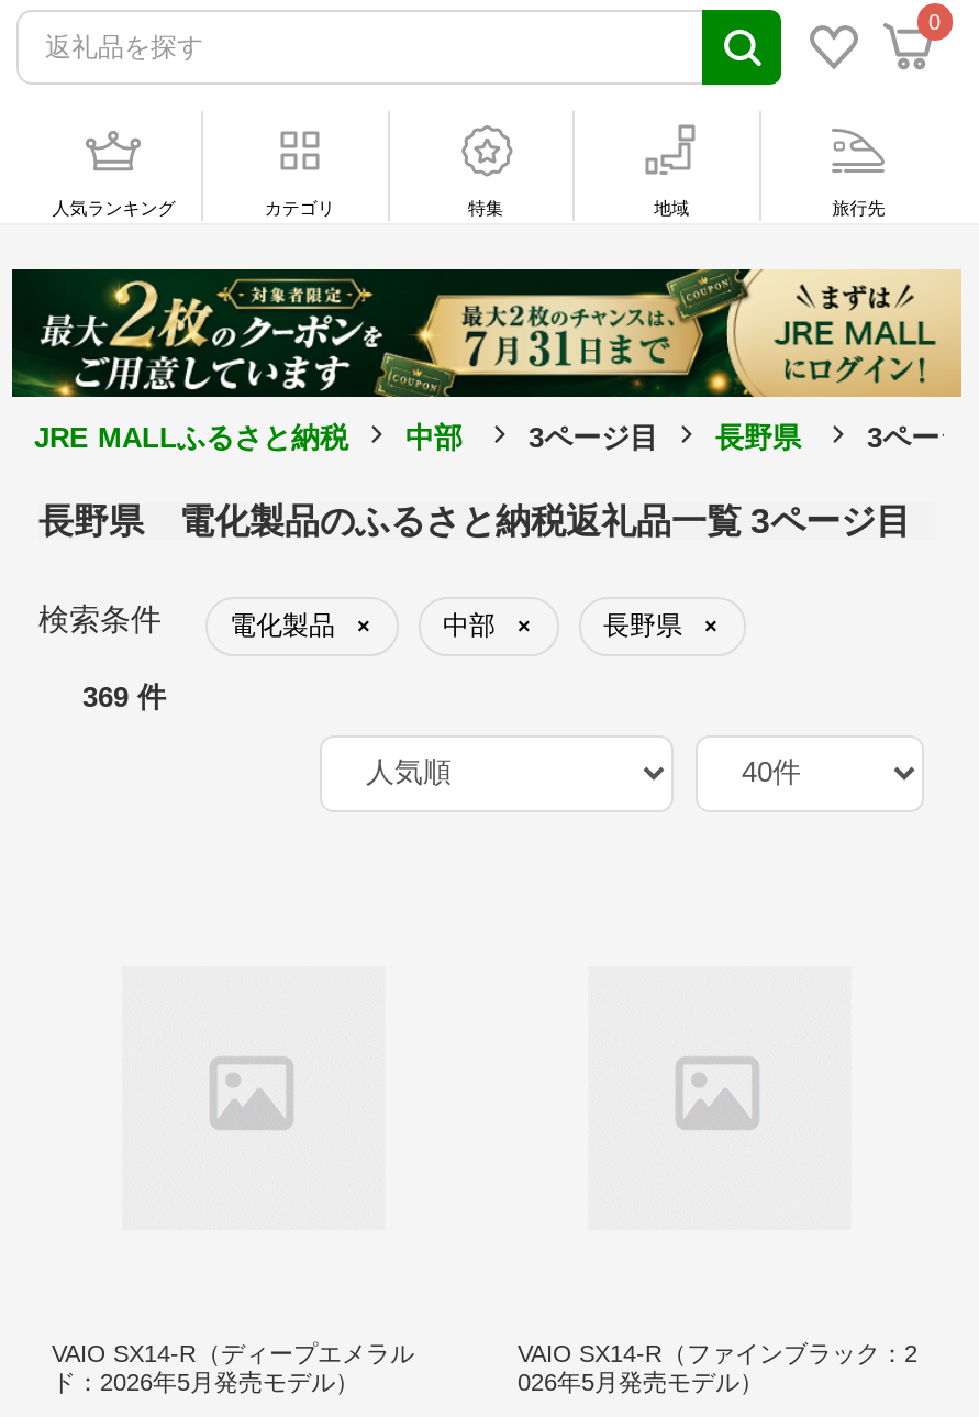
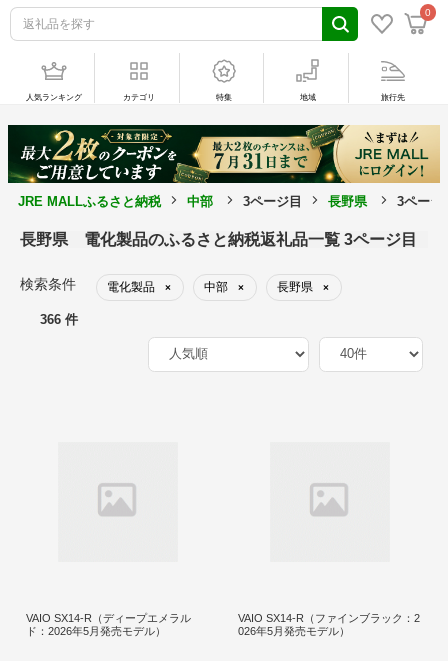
- 369 件
+ 366 件
